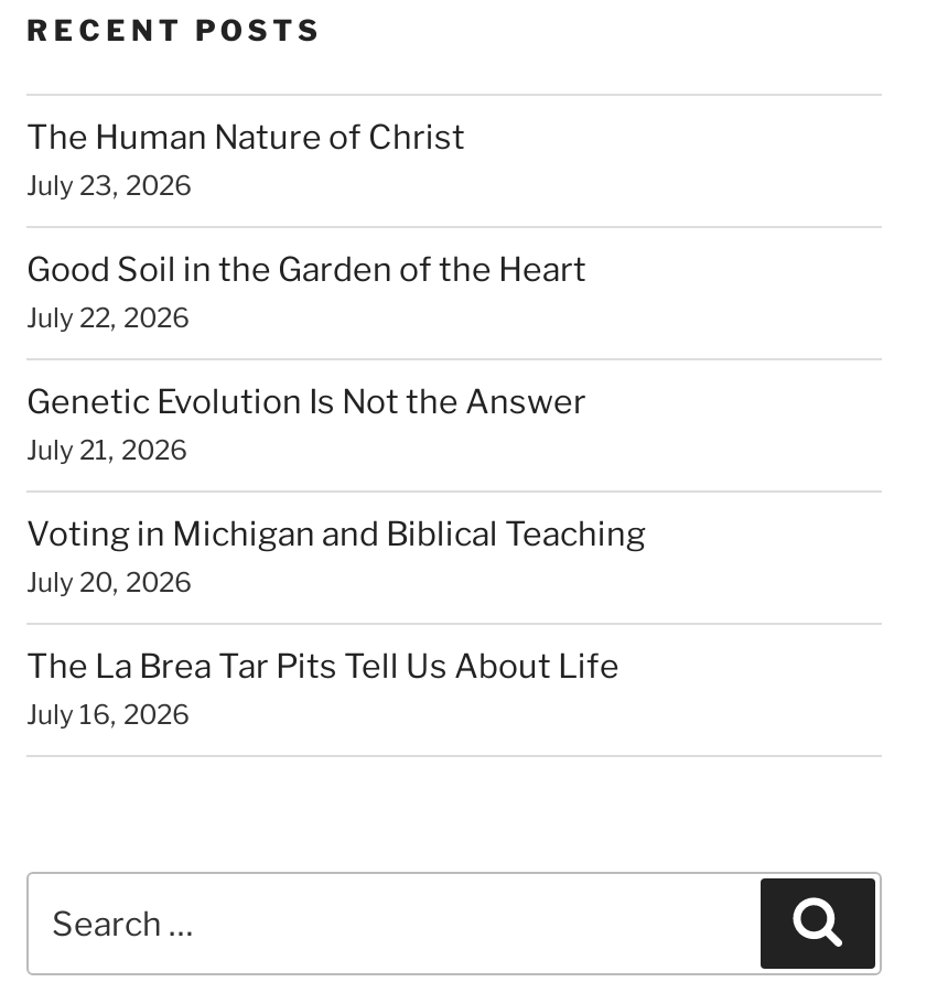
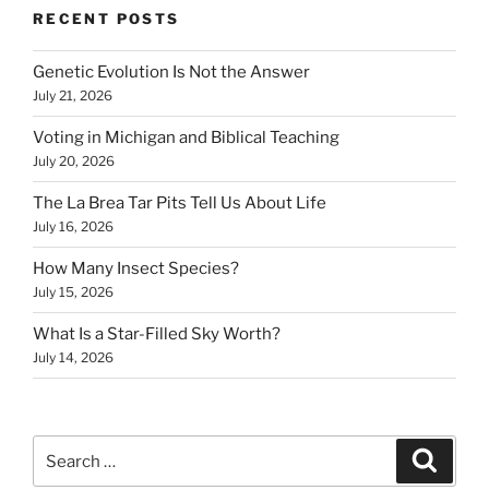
- The Human Nature of Christ
- July 23, 2026
- Good Soil in the Garden of the Heart
- July 22, 2026

moved up: Genetic Evolution Is Not the Answer | July 21, 2026 | Voting in Michigan and Biblical Teaching | July 20, 2026 | The La Brea Tar Pits Tell Us About Life | July 16, 2026

+ How Many Insect Species?
+ July 15, 2026
+ What Is a Star-Filled Sky Worth?
+ July 14, 2026
